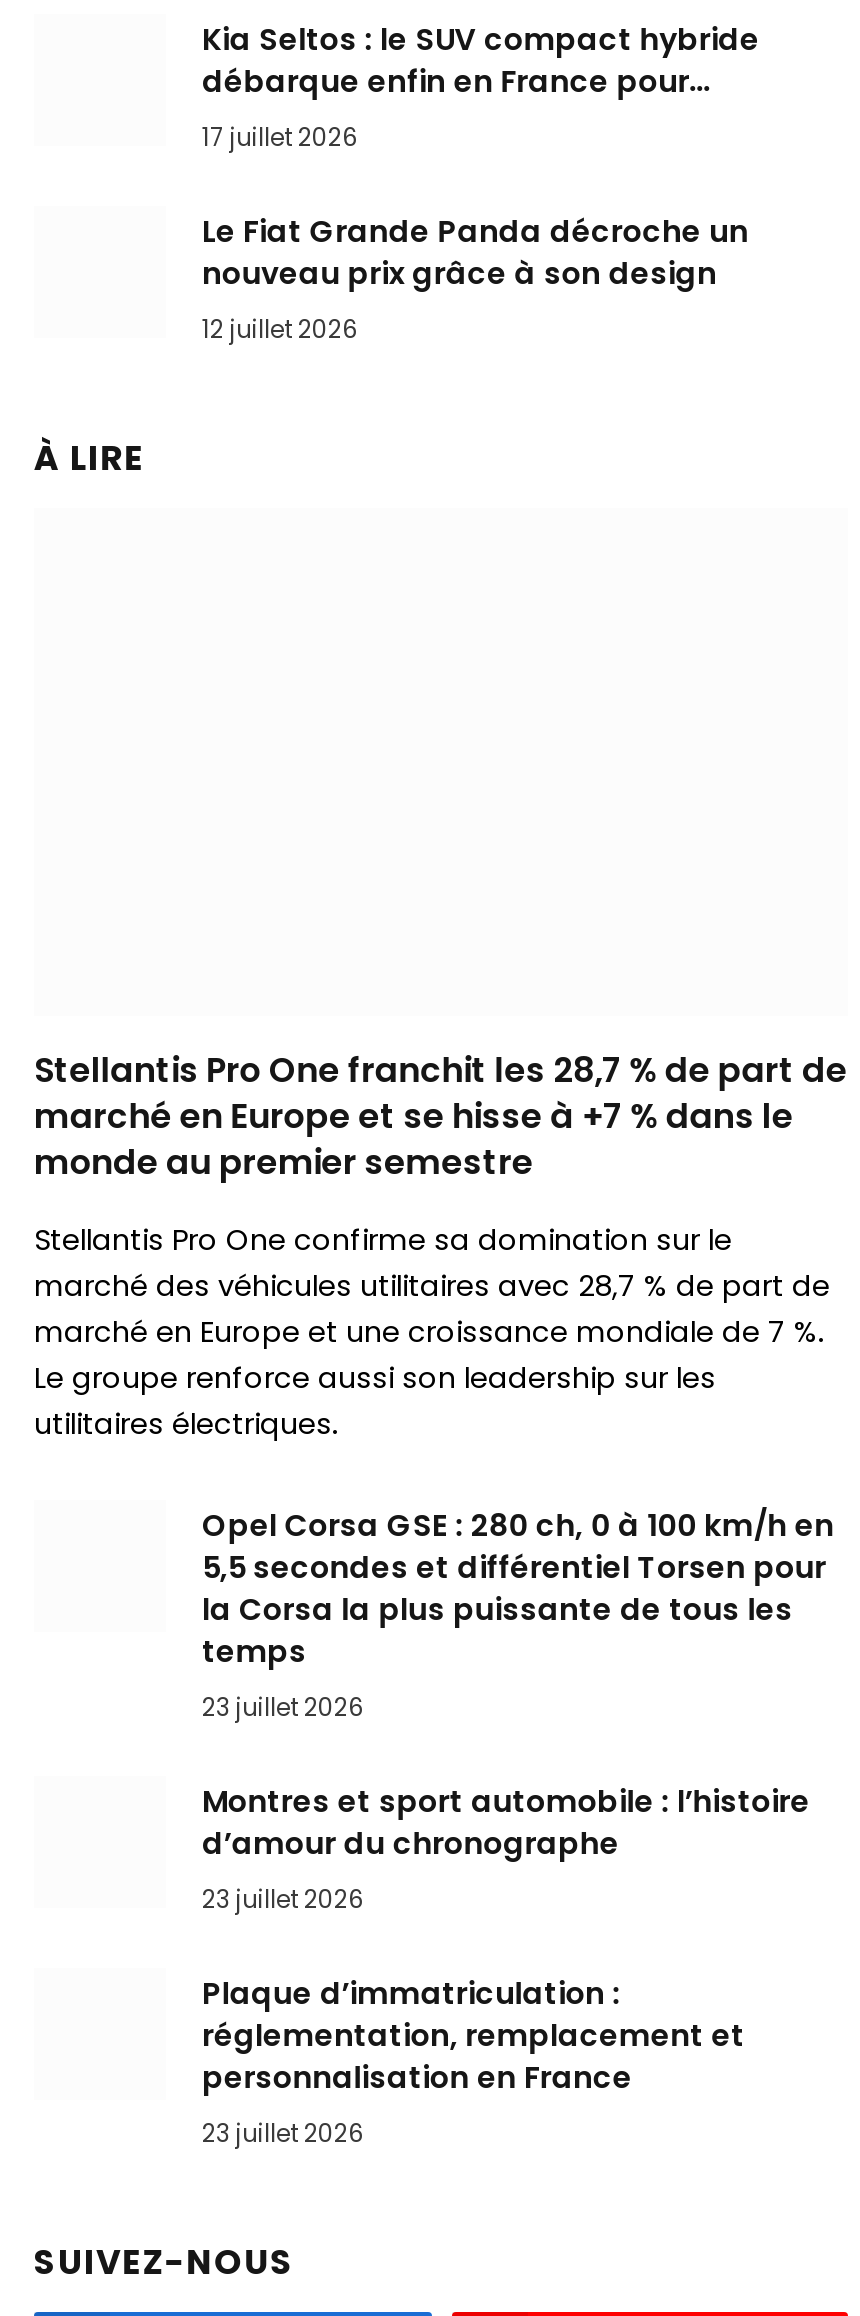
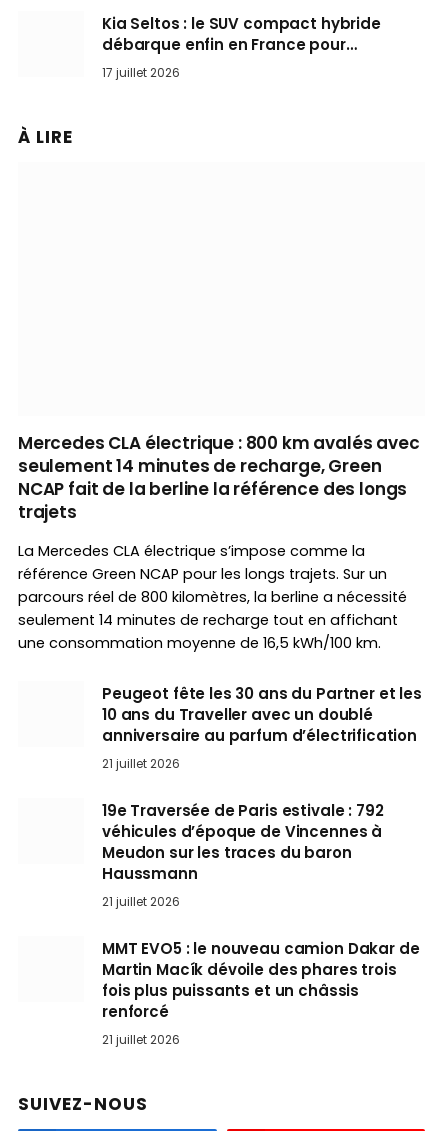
- Le Fiat Grande Panda décroche un
- nouveau prix grâce à son design
- 12 juillet 2026

moved up: À LIRE

- Stellantis Pro One franchit les 28,7 % de part de
- marché en Europe et se hisse à +7 % dans le
- monde au premier semestre
+ Mercedes CLA électrique : 800 km avalés avec
+ seulement 14 minutes de recharge, Green
+ NCAP fait de la berline la référence des longs
+ trajets

- Stellantis Pro One confirme sa domination sur le
- marché des véhicules utilitaires avec 28,7 % de part de
- marché en Europe et une croissance mondiale de 7 %.
- Le groupe renforce aussi son leadership sur les
- utilitaires électriques.
+ La Mercedes CLA électrique s’impose comme la
+ référence Green NCAP pour les longs trajets. Sur un
+ parcours réel de 800 kilomètres, la berline a nécessité
+ seulement 14 minutes de recharge tout en affichant
+ une consommation moyenne de 16,5 kWh/100 km.

- Opel Corsa GSE : 280 ch, 0 à 100 km/h en
- 5,5 secondes et différentiel Torsen pour
- la Corsa la plus puissante de tous les
- temps
- 23 juillet 2026
+ Peugeot fête les 30 ans du Partner et les
+ 10 ans du Traveller avec un doublé
+ anniversaire au parfum d’électrification
+ 21 juillet 2026

- Montres et sport automobile : l’histoire
- d’amour du chronographe
- 23 juillet 2026
+ 19e Traversée de Paris estivale : 792
+ véhicules d’époque de Vincennes à
+ Meudon sur les traces du baron
+ Haussmann
+ 21 juillet 2026

- Plaque d’immatriculation :
- réglementation, remplacement et
- personnalisation en France
- 23 juillet 2026
+ MMT EVO5 : le nouveau camion Dakar de
+ Martin Macík dévoile des phares trois
+ fois plus puissants et un châssis
+ renforcé
+ 21 juillet 2026
